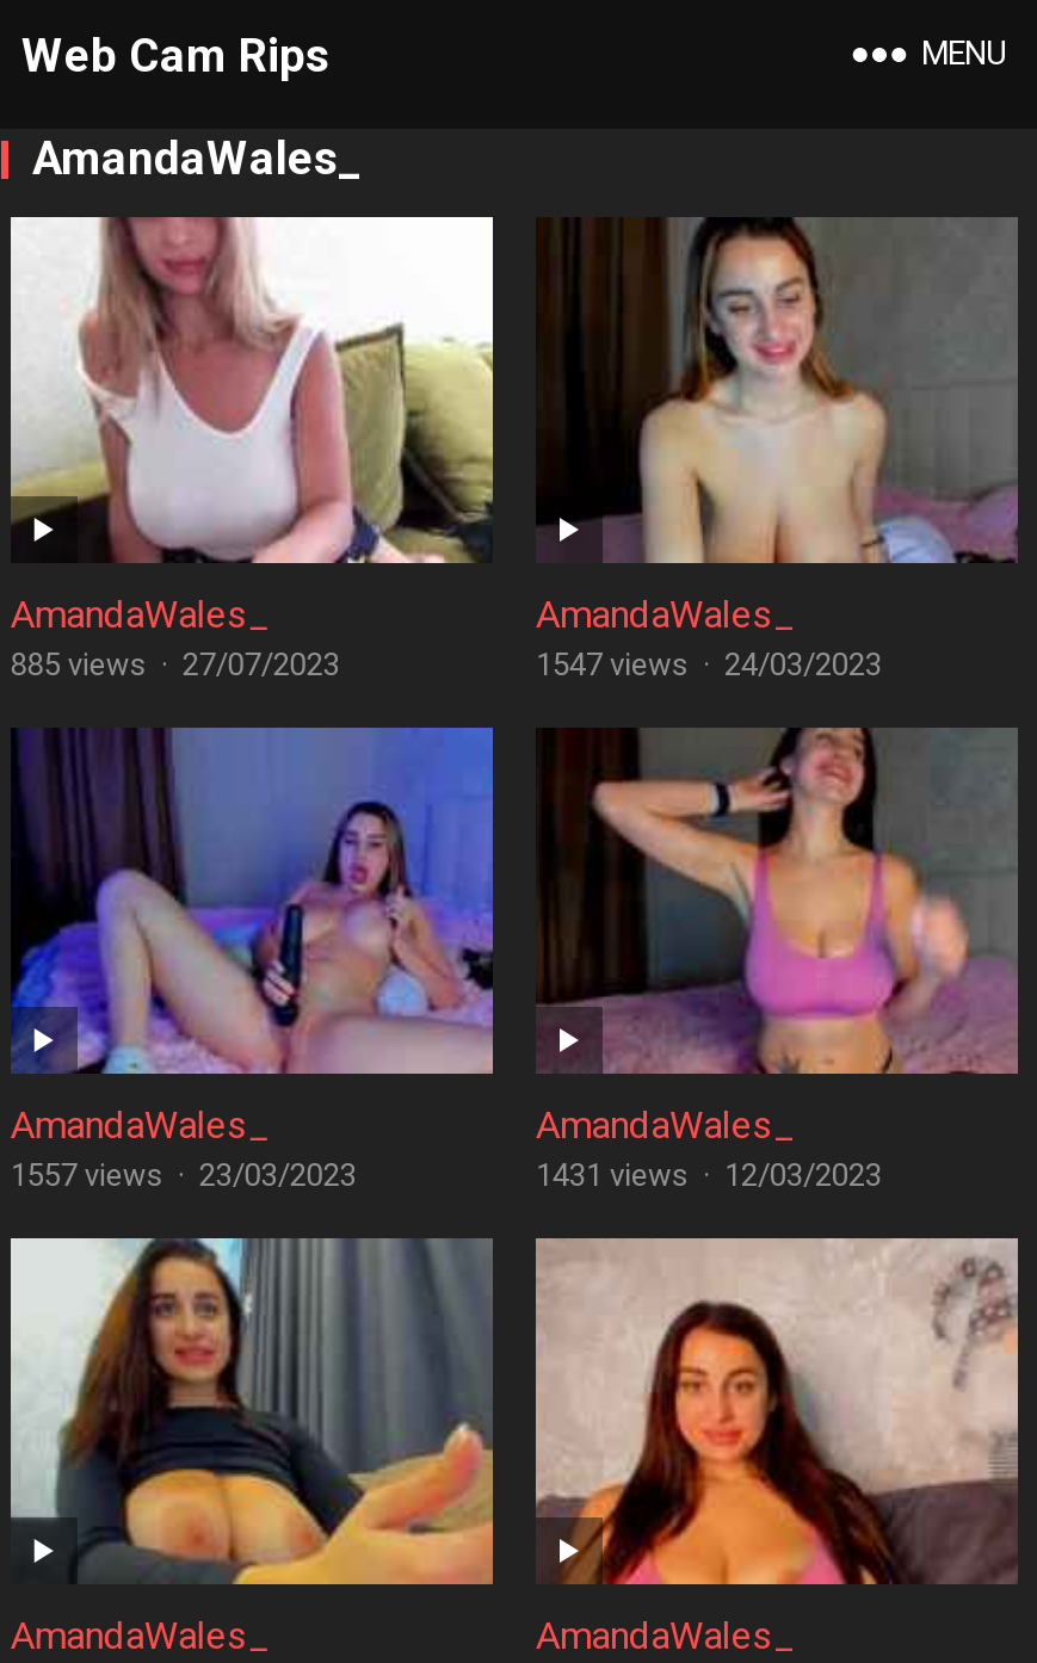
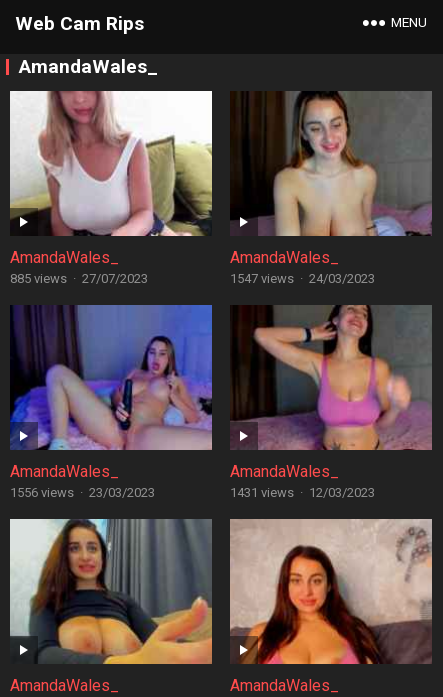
- 1557 views · 23/03/2023
+ 1556 views · 23/03/2023
